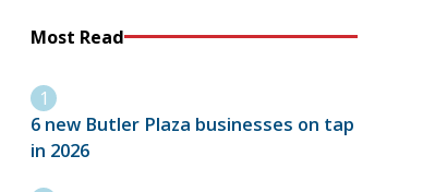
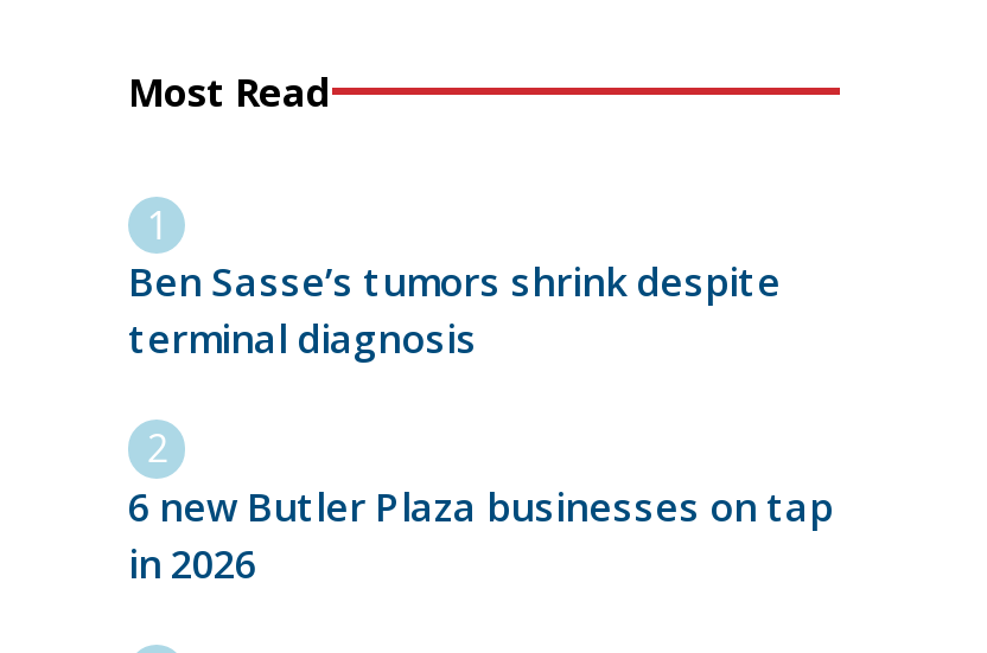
+ Ben Sasse’s tumors shrink despite
+ terminal diagnosis
